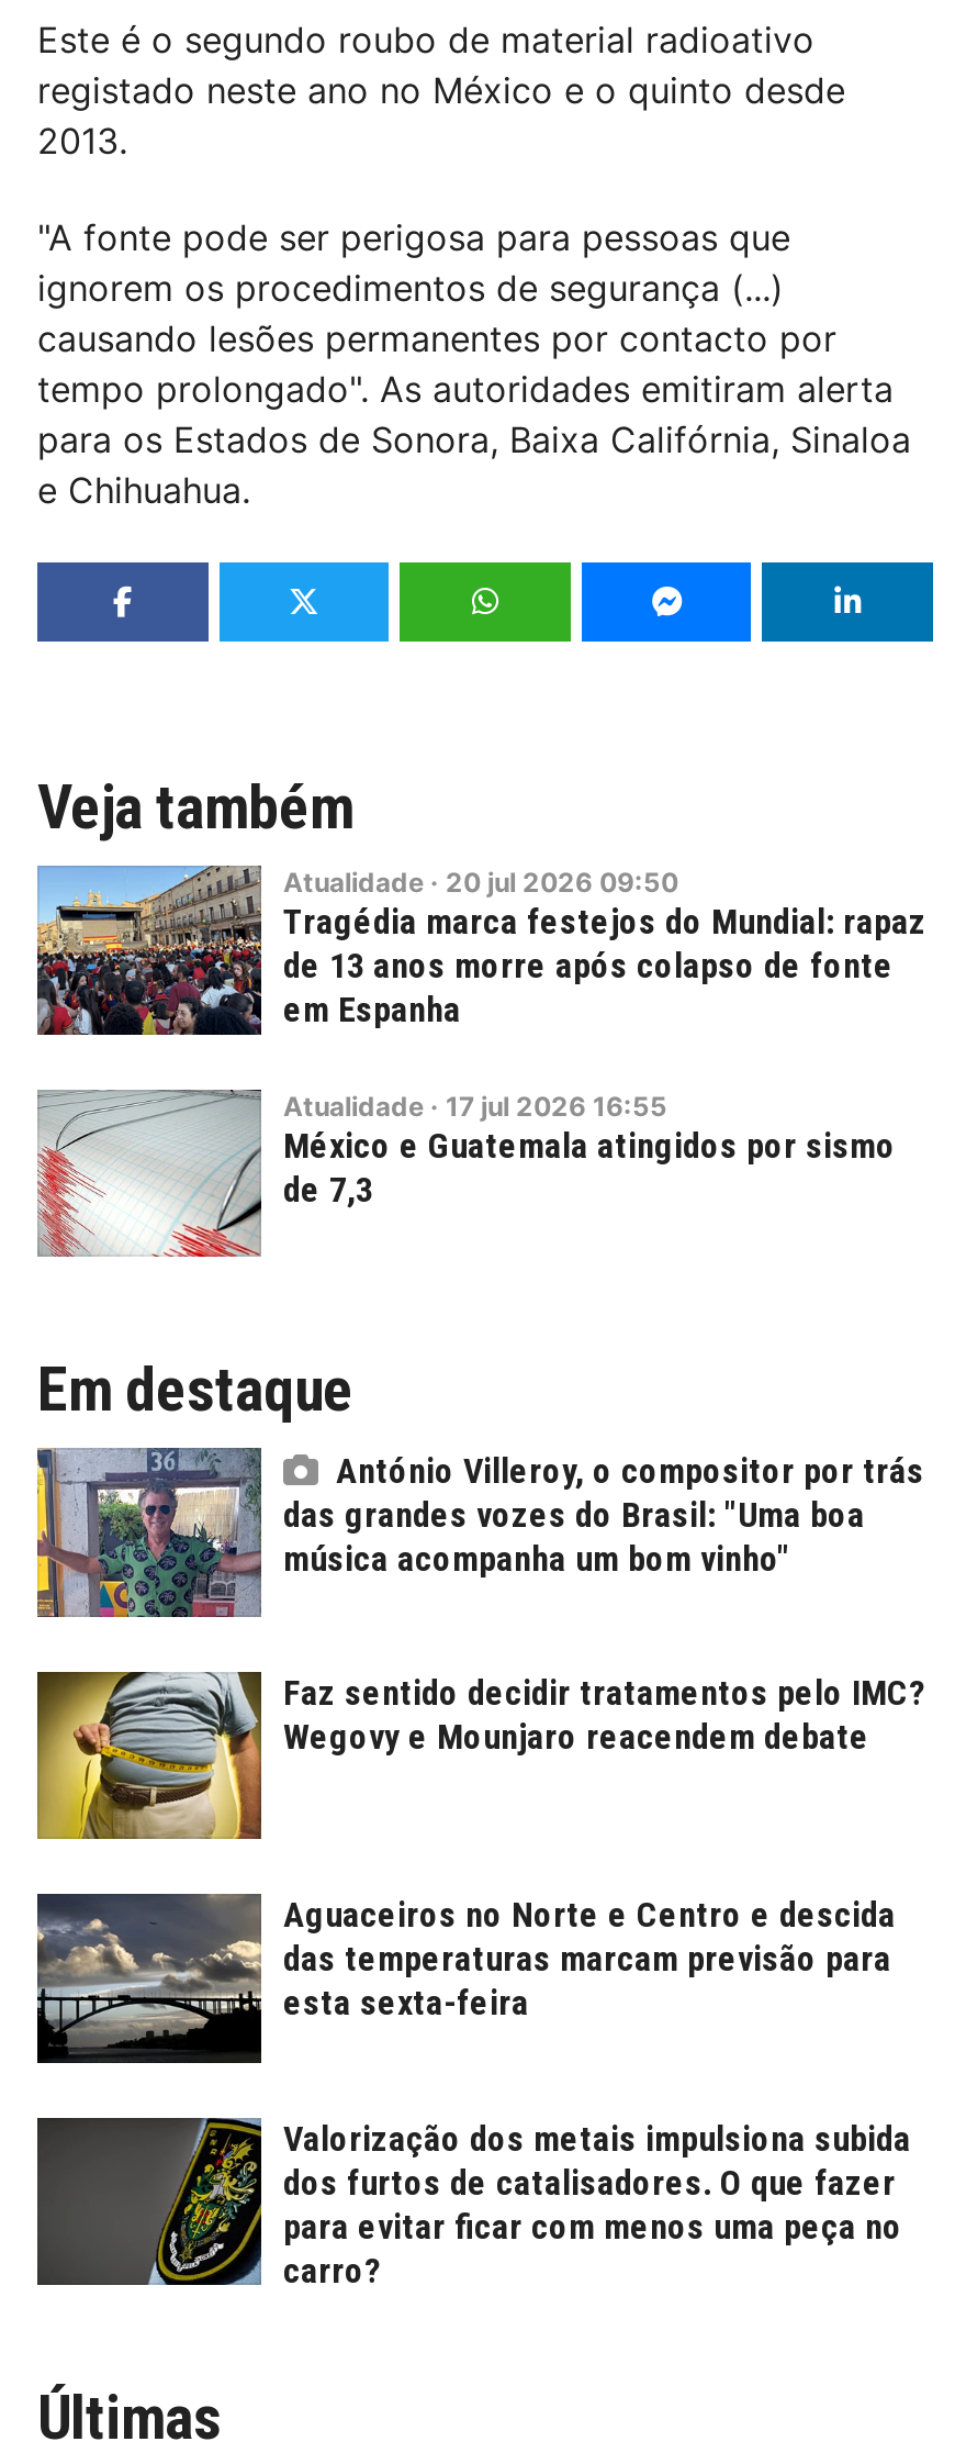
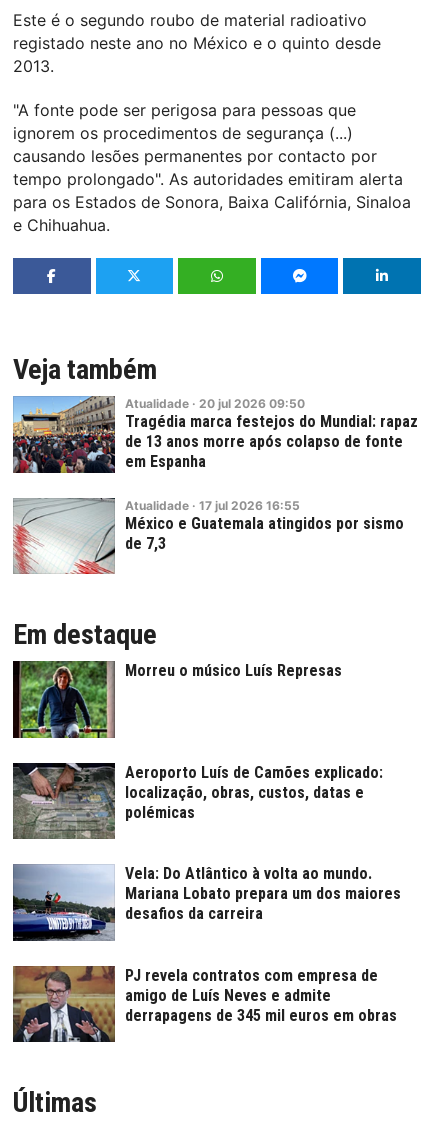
- [image]
- António Villeroy, o compositor por trás
- das grandes vozes do Brasil: "Uma boa
- música acompanha um bom vinho"
+ [image]
+ Morreu o músico Luís Represas

- [image]
- Faz sentido decidir tratamentos pelo IMC?
- Wegovy e Mounjaro reacendem debate
+ [image]
+ Aeroporto Luís de Camões explicado:
+ localização, obras, custos, datas e
+ polémicas

- [image]
- Aguaceiros no Norte e Centro e descida
- das temperaturas marcam previsão para
- esta sexta-feira
+ [image]
+ Vela: Do Atlântico à volta ao mundo.
+ Mariana Lobato prepara um dos maiores
+ desafios da carreira

- [image]
- Valorização dos metais impulsiona subida
- dos furtos de catalisadores. O que fazer
- para evitar ficar com menos uma peça no
- carro?
+ [image]
+ PJ revela contratos com empresa de
+ amigo de Luís Neves e admite
+ derrapagens de 345 mil euros em obras
